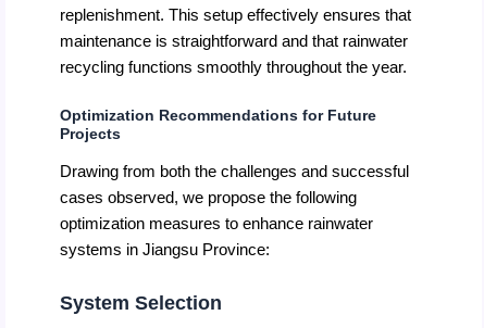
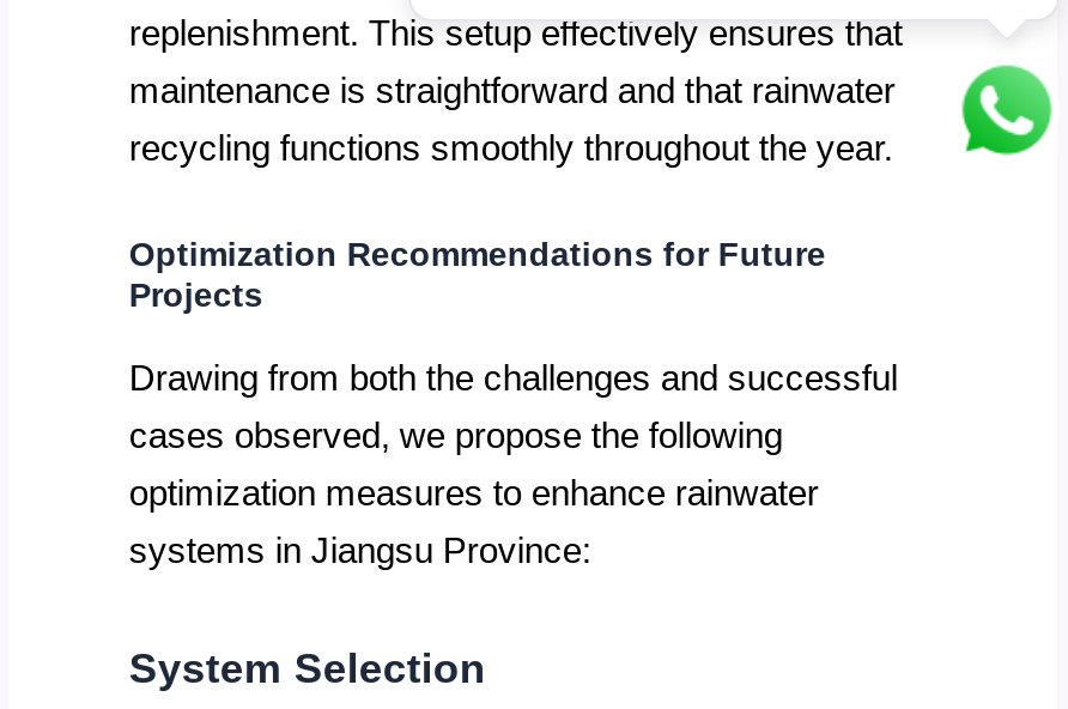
+ [image]
